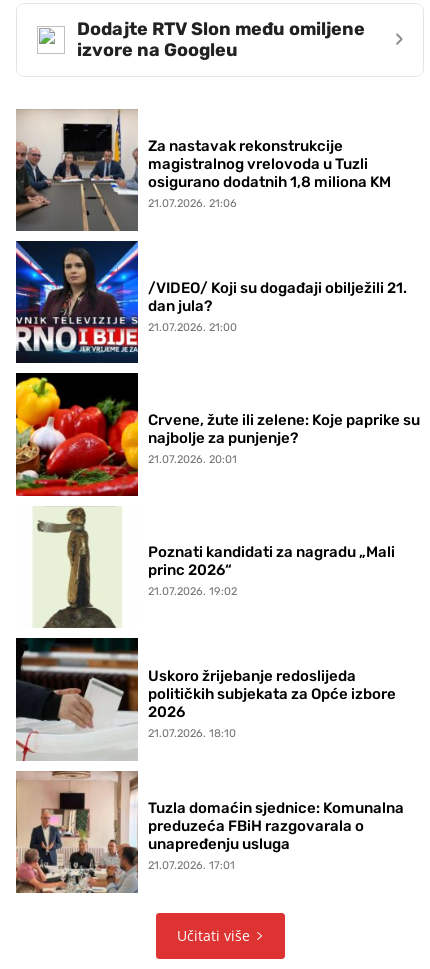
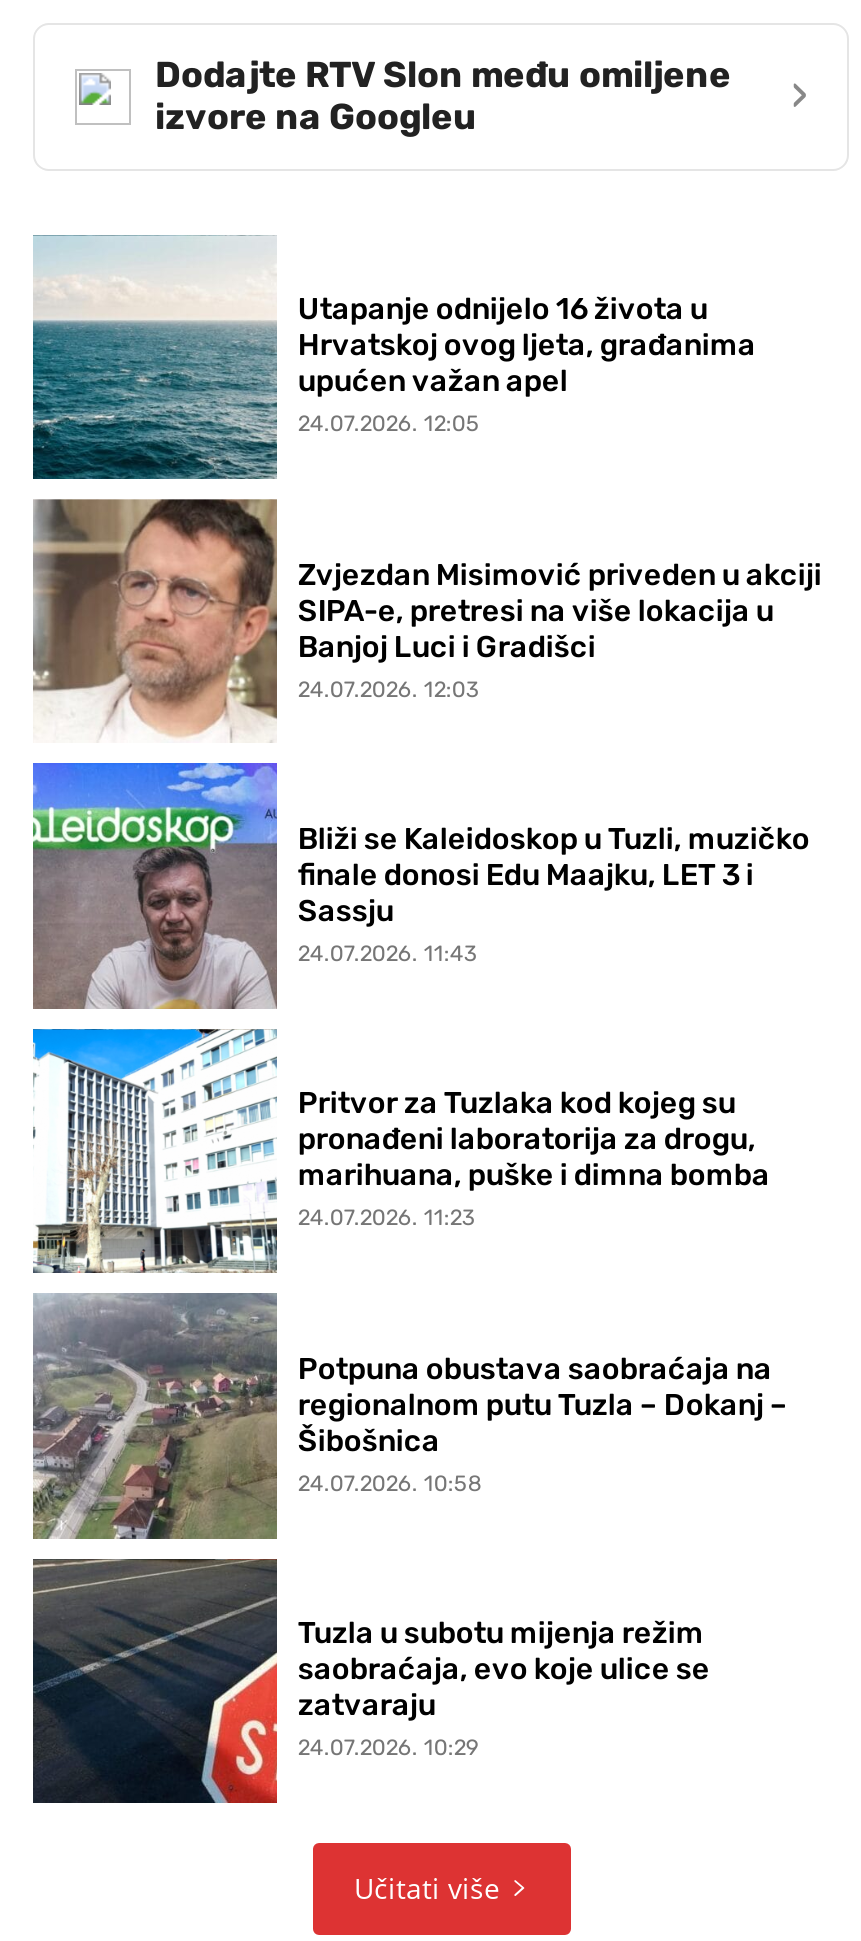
- [image]
- Za nastavak rekonstrukcije
- magistralnog vrelovoda u Tuzli
- osigurano dodatnih 1,8 miliona KM
- 21.07.2026. 21:06
+ [image]
+ Utapanje odnijelo 16 života u
+ Hrvatskoj ovog ljeta, građanima
+ upućen važan apel
+ 24.07.2026. 12:05

- [image]
- /VIDEO/ Koji su događaji obilježili 21.
- dan jula?
- 21.07.2026. 21:00
+ [image]
+ Zvjezdan Misimović priveden u akciji
+ SIPA-e, pretresi na više lokacija u
+ Banjoj Luci i Gradišci
+ 24.07.2026. 12:03

- [image]
- Crvene, žute ili zelene: Koje paprike su
- najbolje za punjenje?
- 21.07.2026. 20:01
+ [image]
+ Bliži se Kaleidoskop u Tuzli, muzičko
+ finale donosi Edu Maajku, LET 3 i
+ Sassju
+ 24.07.2026. 11:43

- [image]
- Poznati kandidati za nagradu „Mali
- princ 2026“
- 21.07.2026. 19:02
+ [image]
+ Pritvor za Tuzlaka kod kojeg su
+ pronađeni laboratorija za drogu,
+ marihuana, puške i dimna bomba
+ 24.07.2026. 11:23

- [image]
- Uskoro žrijebanje redoslijeda
- političkih subjekata za Opće izbore
- 2026
- 21.07.2026. 18:10
+ [image]
+ Potpuna obustava saobraćaja na
+ regionalnom putu Tuzla – Dokanj –
+ Šibošnica
+ 24.07.2026. 10:58

- [image]
- Tuzla domaćin sjednice: Komunalna
- preduzeća FBiH razgovarala o
- unapređenju usluga
- 21.07.2026. 17:01
+ [image]
+ Tuzla u subotu mijenja režim
+ saobraćaja, evo koje ulice se
+ zatvaraju
+ 24.07.2026. 10:29
